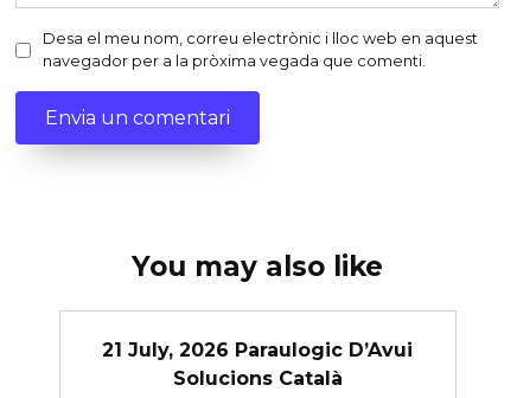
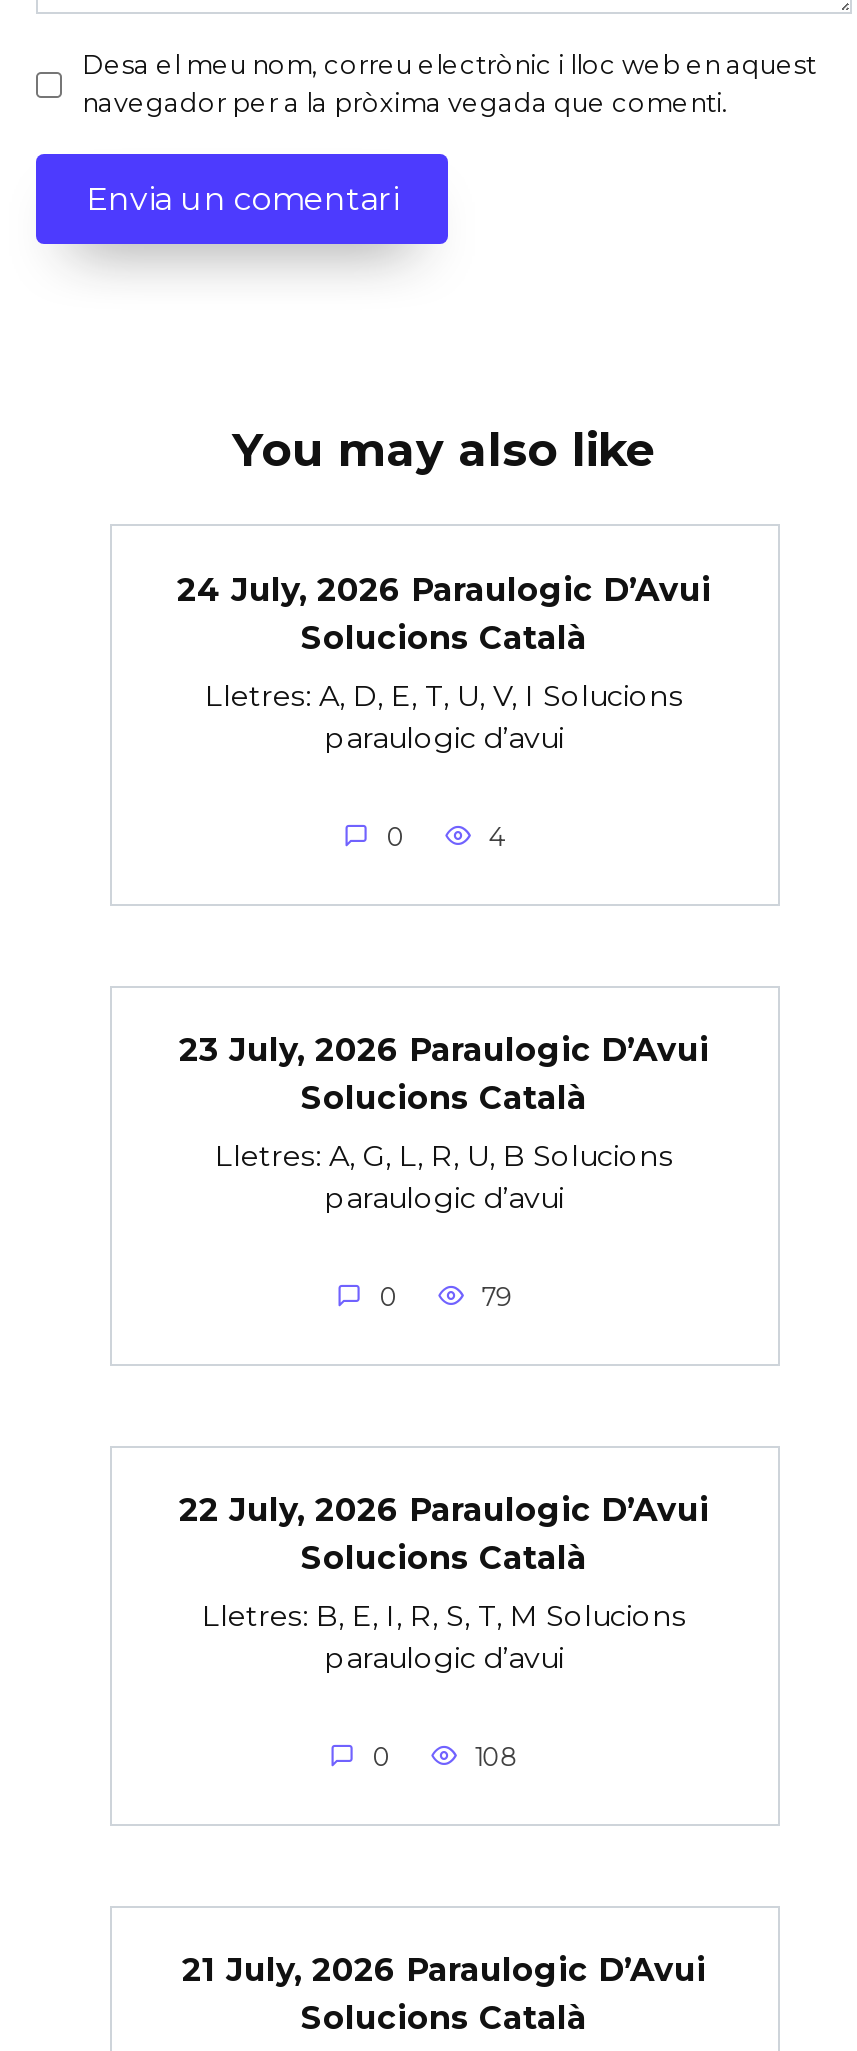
+ 24 July, 2026 Paraulogic D’Avui
+ Solucions Català
+ Lletres: A, D, E, T, U, V, I Solucions
+ paraulogic d’avui
+ 0
+ 4

+ 23 July, 2026 Paraulogic D’Avui
+ Solucions Català
+ Lletres: A, G, L, R, U, B Solucions
+ paraulogic d’avui
+ 0
+ 79

+ 22 July, 2026 Paraulogic D’Avui
+ Solucions Català
+ Lletres: B, E, I, R, S, T, M Solucions
+ paraulogic d’avui
+ 0
+ 108
